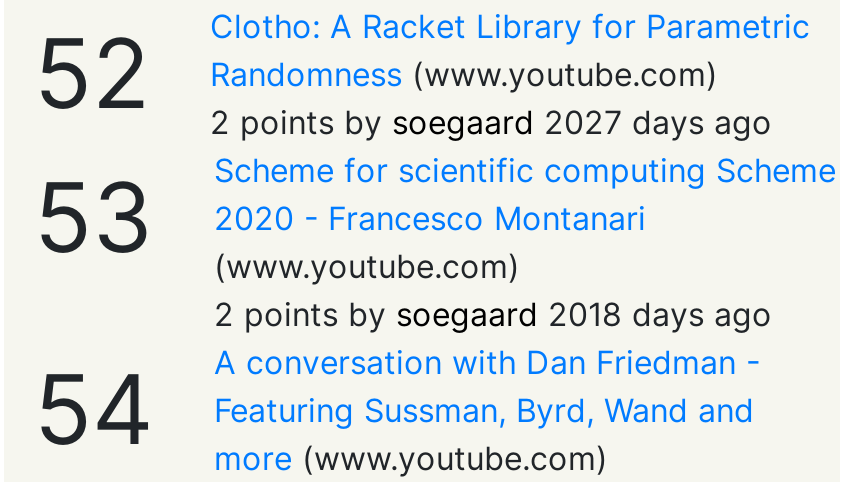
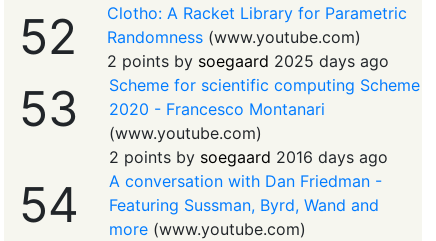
- 2 points by soegaard 2027 days ago
+ 2 points by soegaard 2025 days ago

- 2 points by soegaard 2018 days ago
+ 2 points by soegaard 2016 days ago
